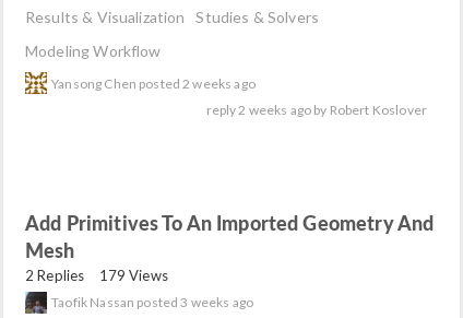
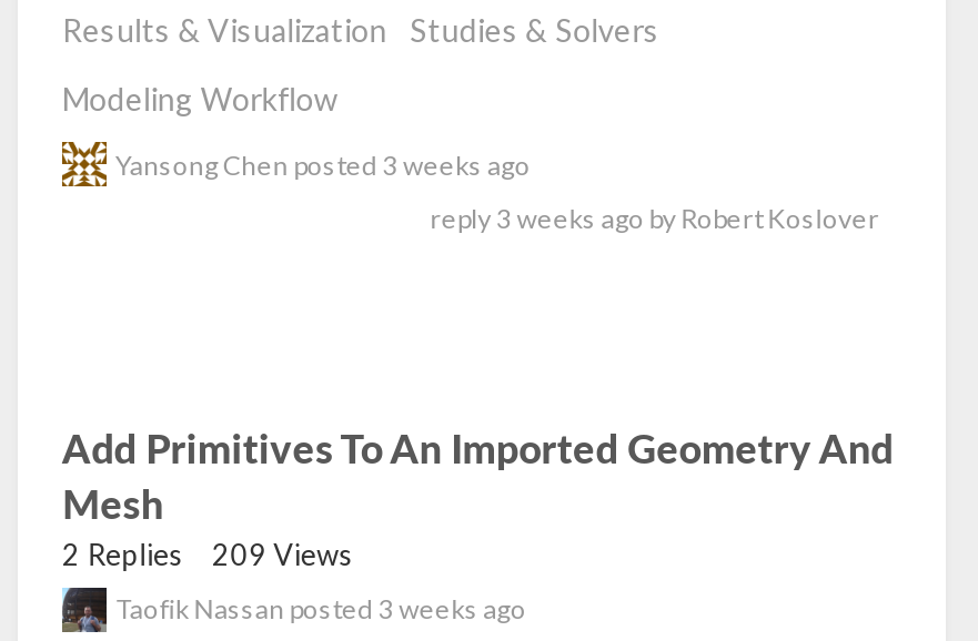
- Yansong Chen posted 2 weeks ago
+ Yansong Chen posted 3 weeks ago

- reply 2 weeks ago by Robert Koslover
+ reply 3 weeks ago by Robert Koslover

- 2 Replies 179 Views
+ 2 Replies 209 Views
